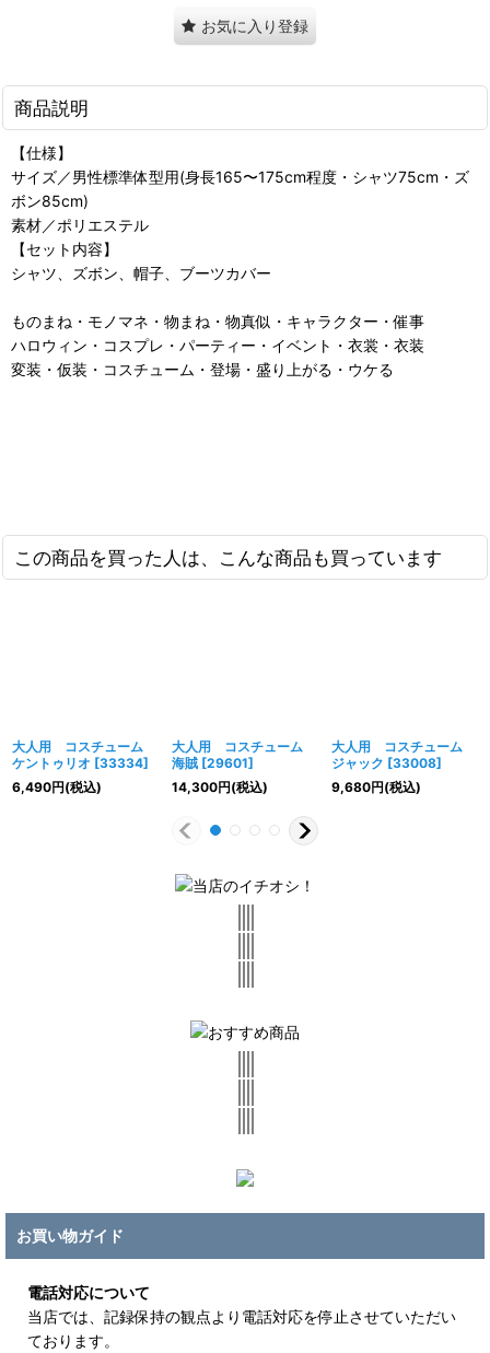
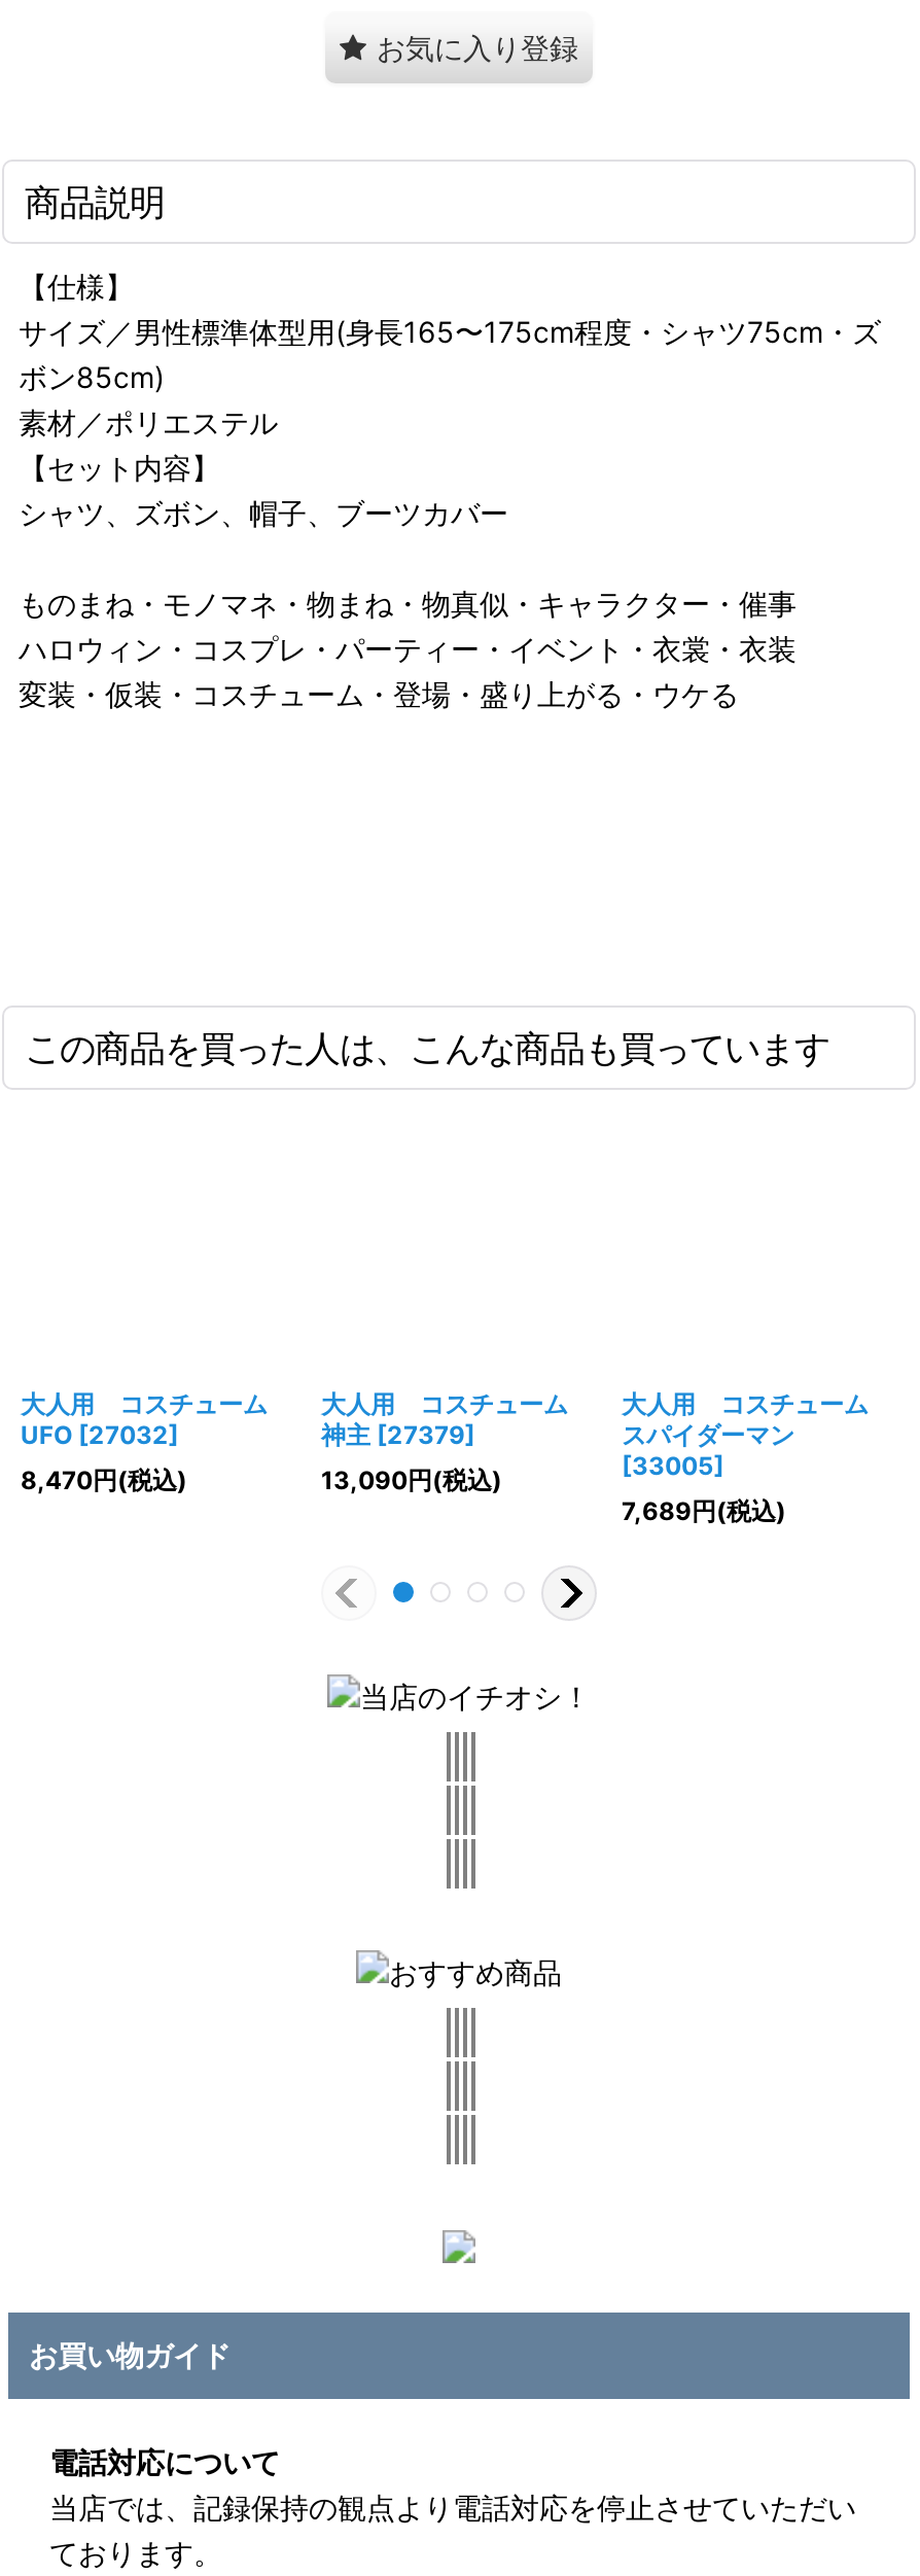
- ケントゥリオ [33334]
+ UFO [27032]

- 海賊 [29601]
+ 神主 [27379]

- ジャック [33008]
+ スパイダーマン
+ [33005]

- 6,490円(税込)
+ 8,470円(税込)

- 14,300円(税込)
+ 13,090円(税込)

- 9,680円(税込)
+ 7,689円(税込)
